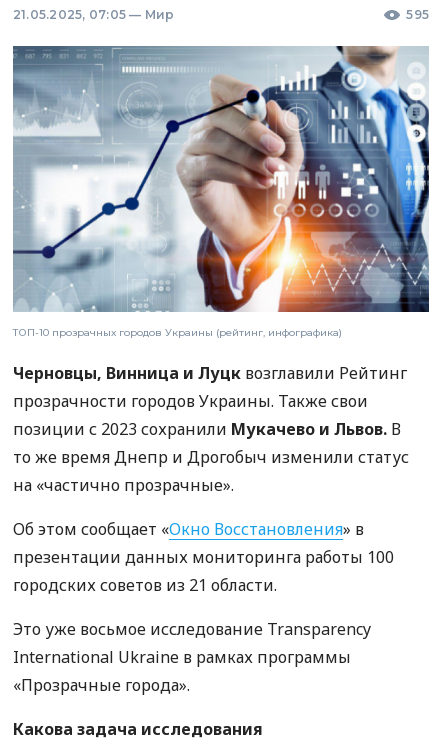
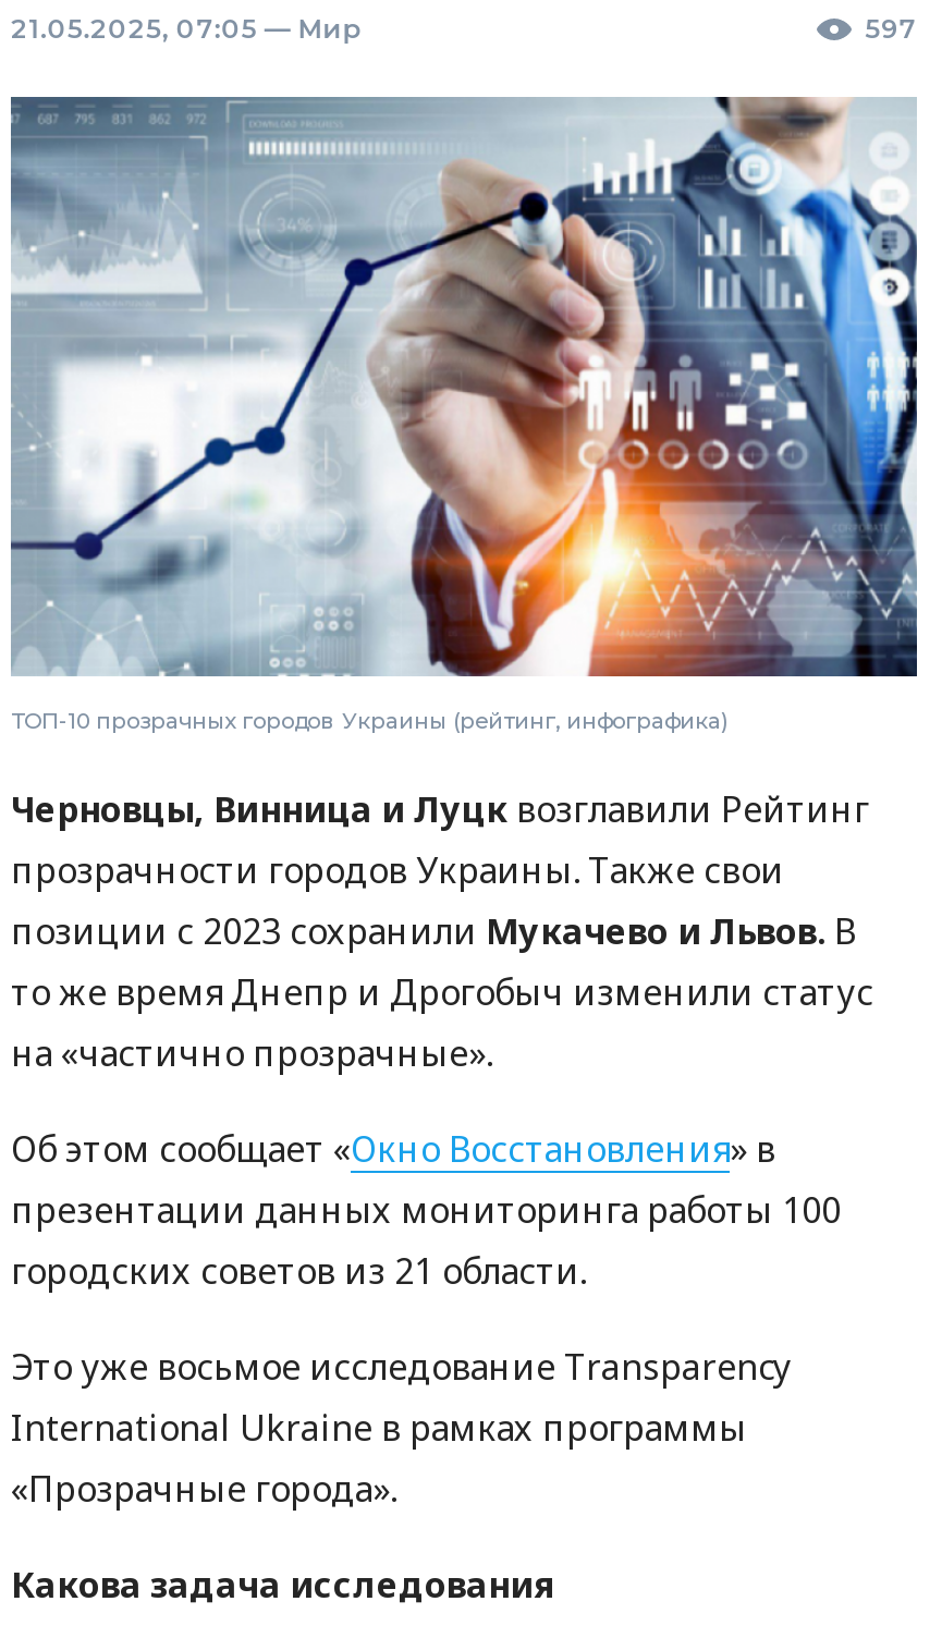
- 595
+ 597
